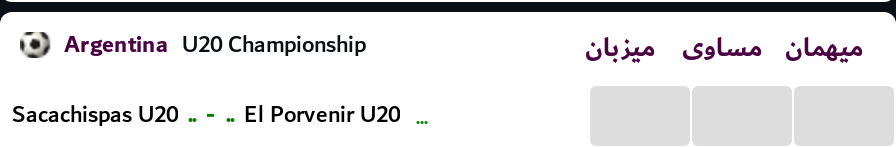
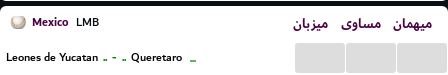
- Argentina U20 Championship
+ Mexico LMB

- Sacachispas U20 .. - .. El Porvenir U20 ...
+ Leones de Yucatan .. - .. Queretaro ...
